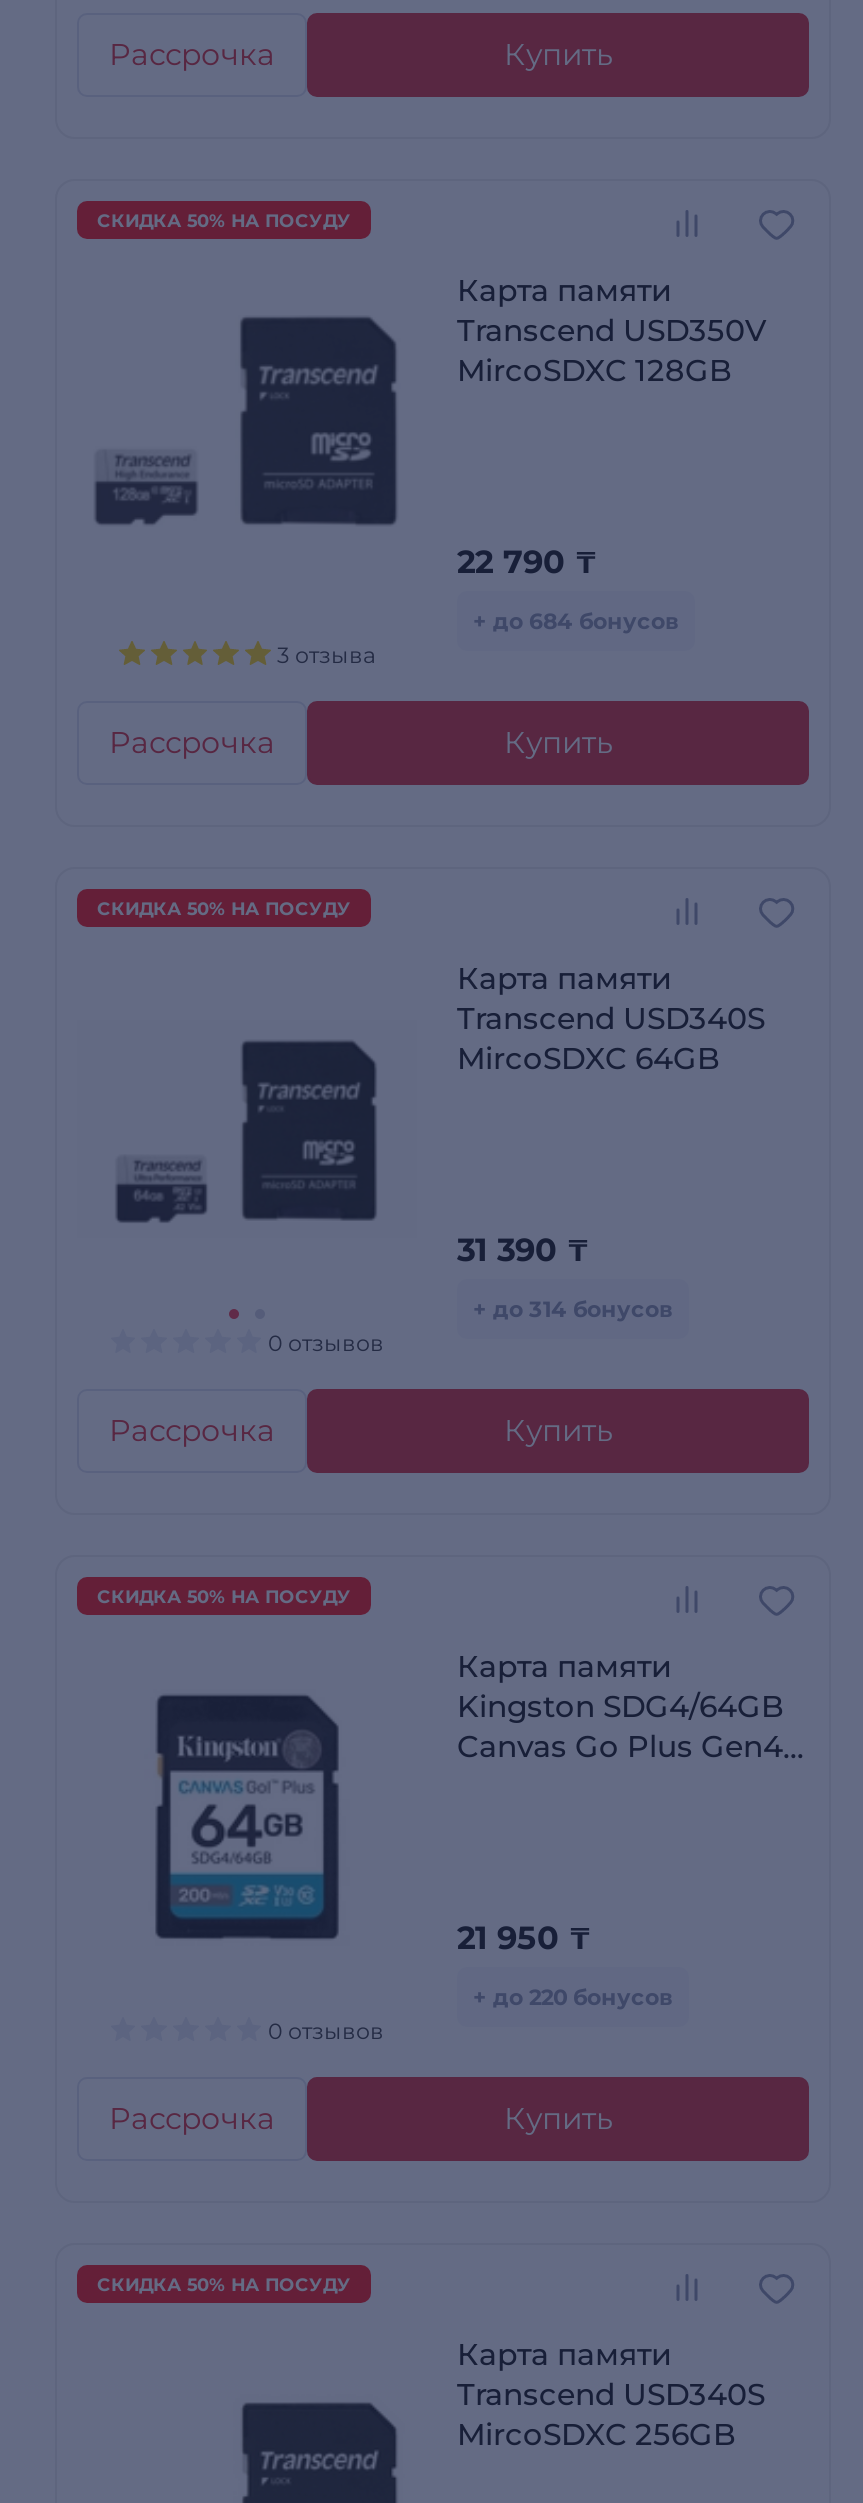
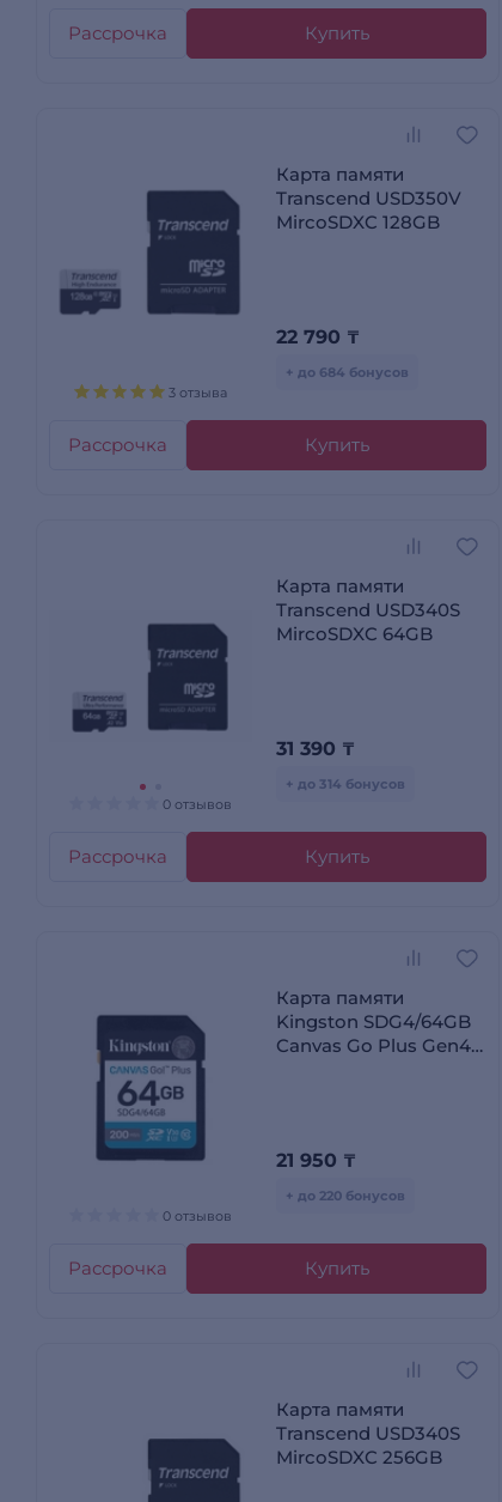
- СКИДКА 50% НА ПОСУДУ

- СКИДКА 50% НА ПОСУДУ

- СКИДКА 50% НА ПОСУДУ

- СКИДКА 50% НА ПОСУДУ
